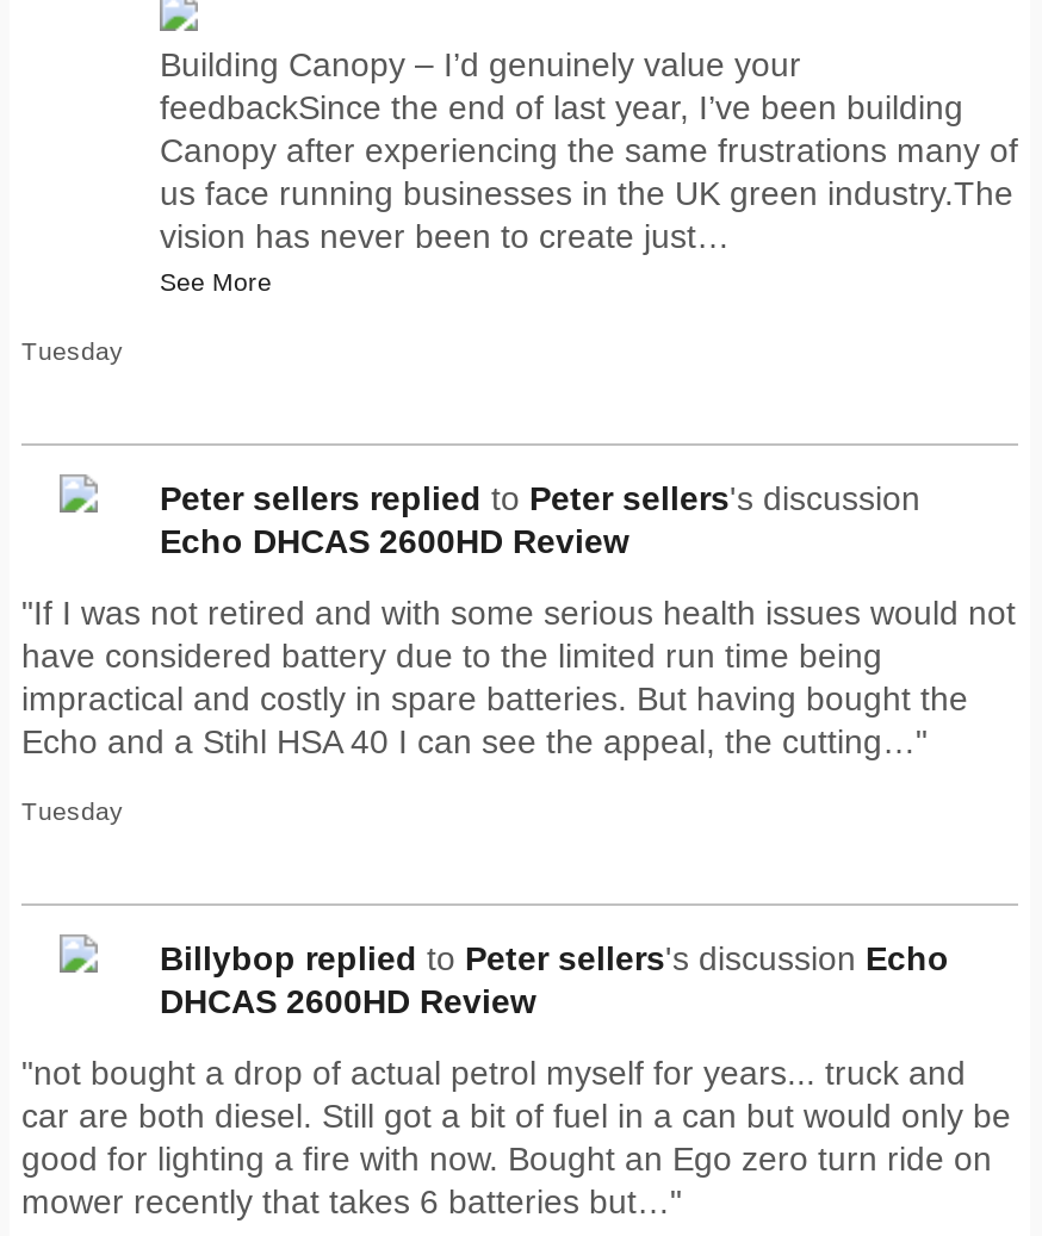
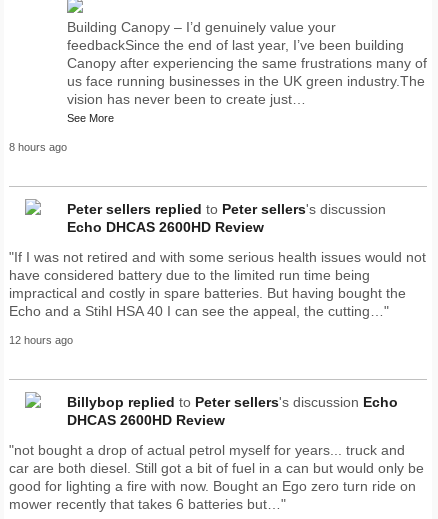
- Tuesday
+ 8 hours ago

- Tuesday
+ 12 hours ago
